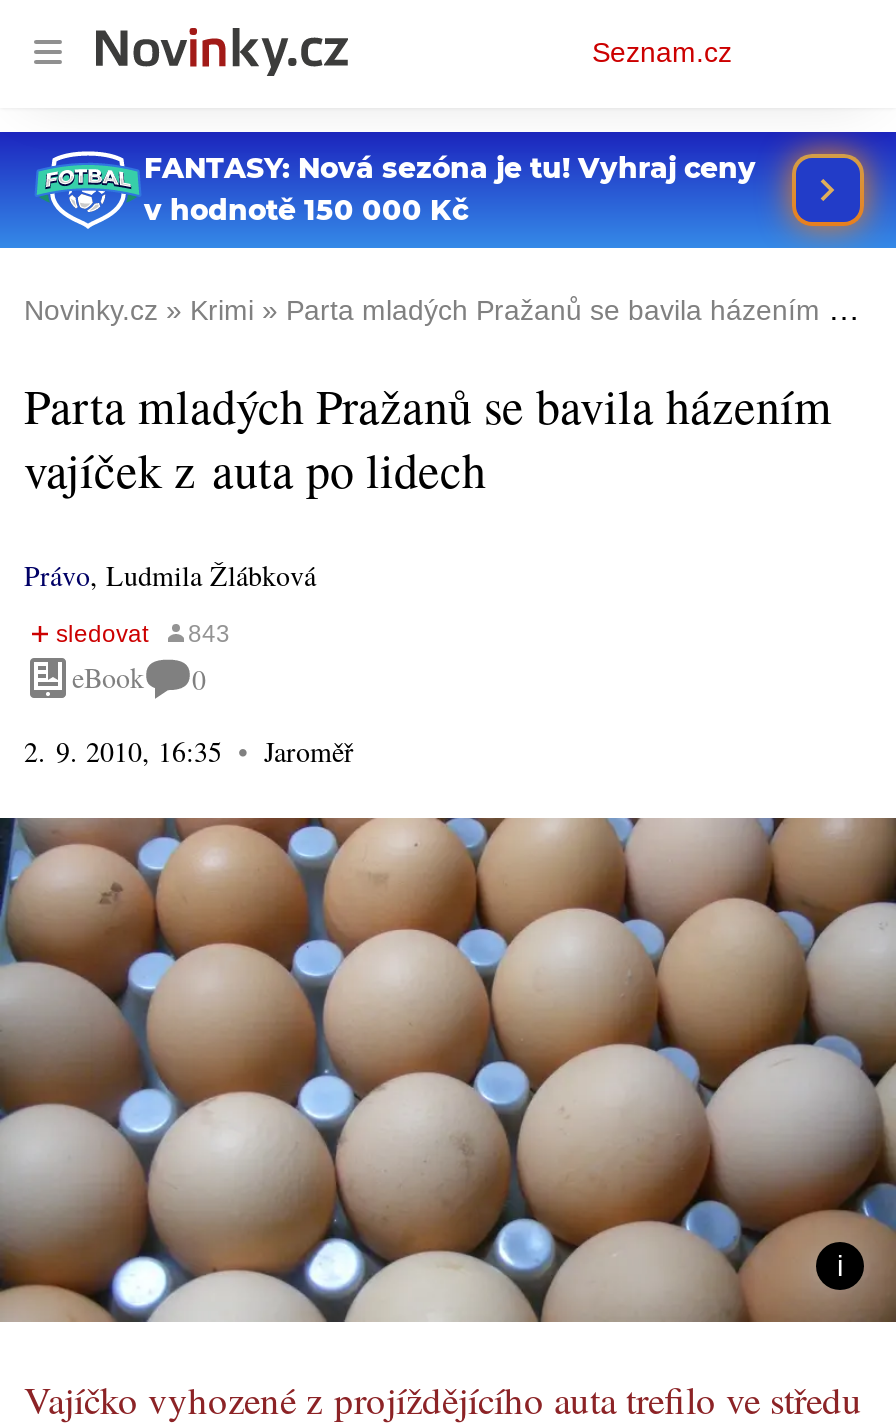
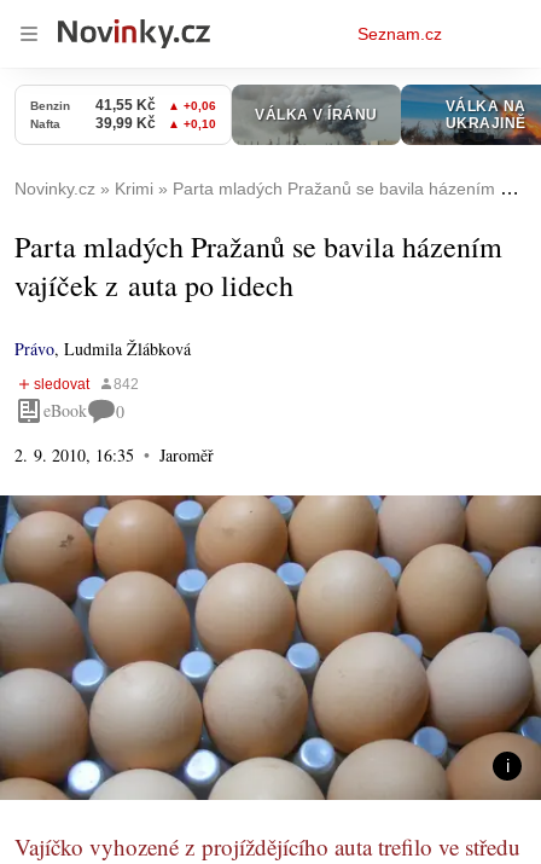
- [image]
+ [image]
